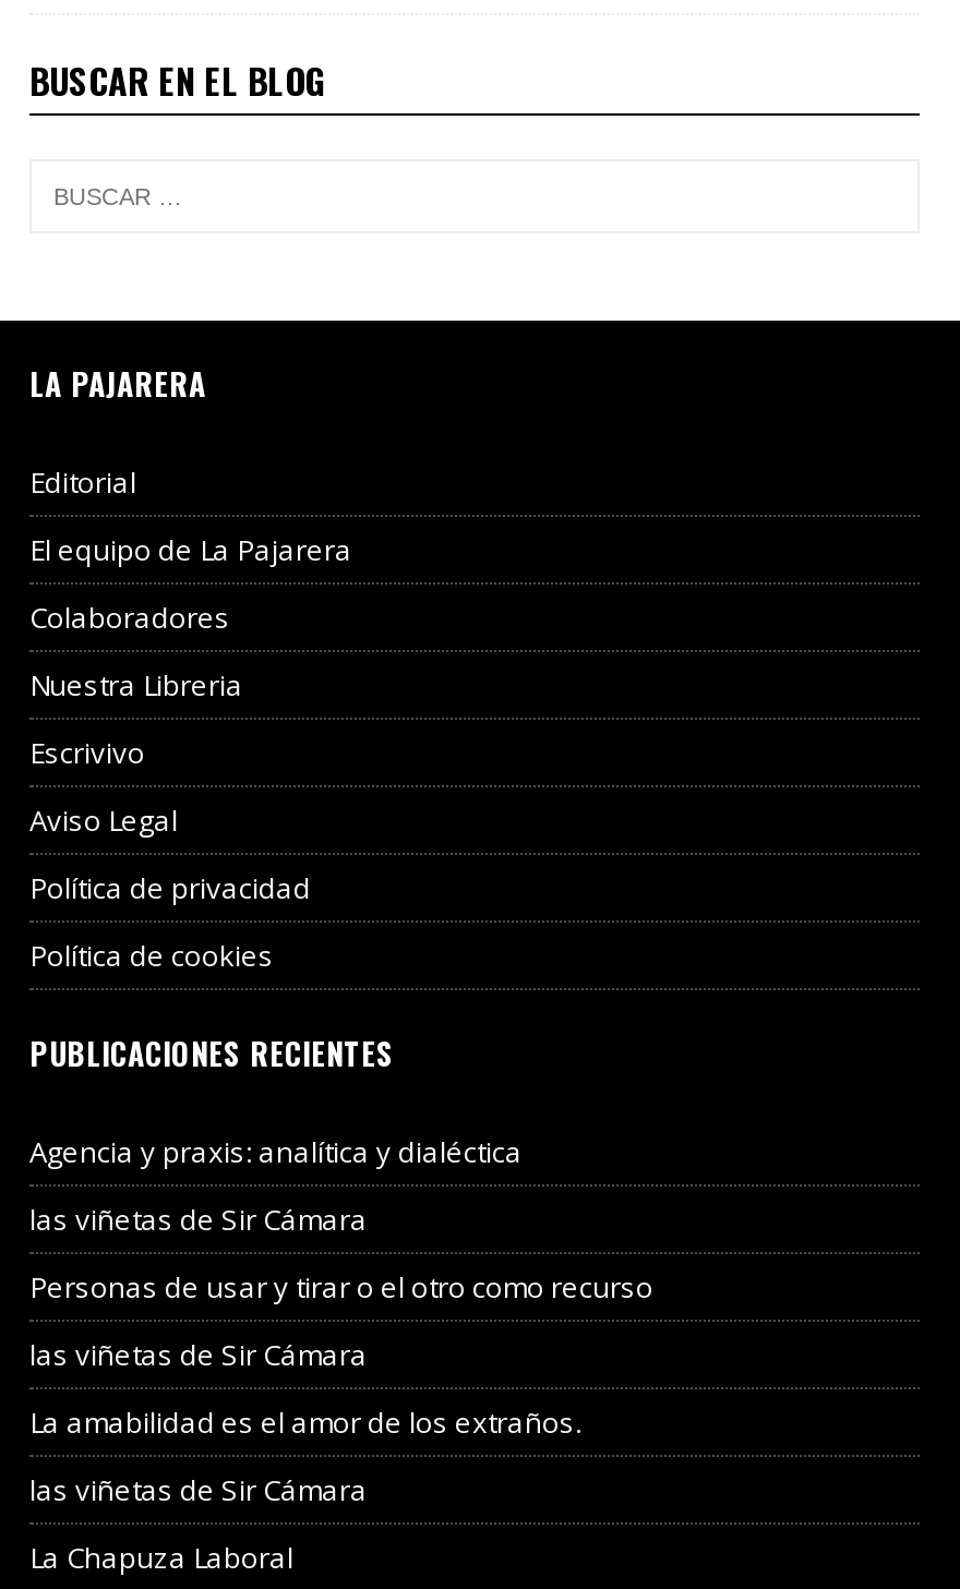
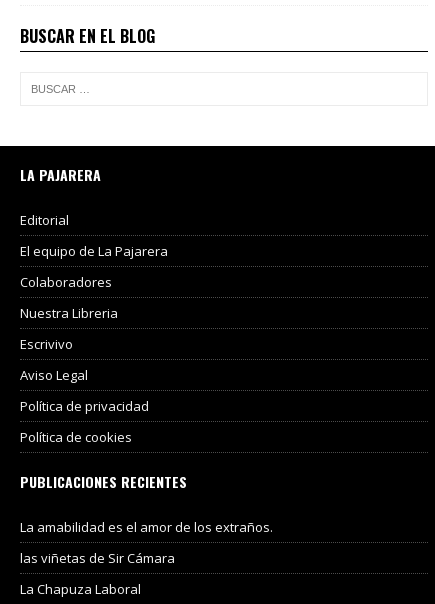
- Agencia y praxis: analítica y dialéctica
- las viñetas de Sir Cámara
- Personas de usar y tirar o el otro como recurso
- las viñetas de Sir Cámara
